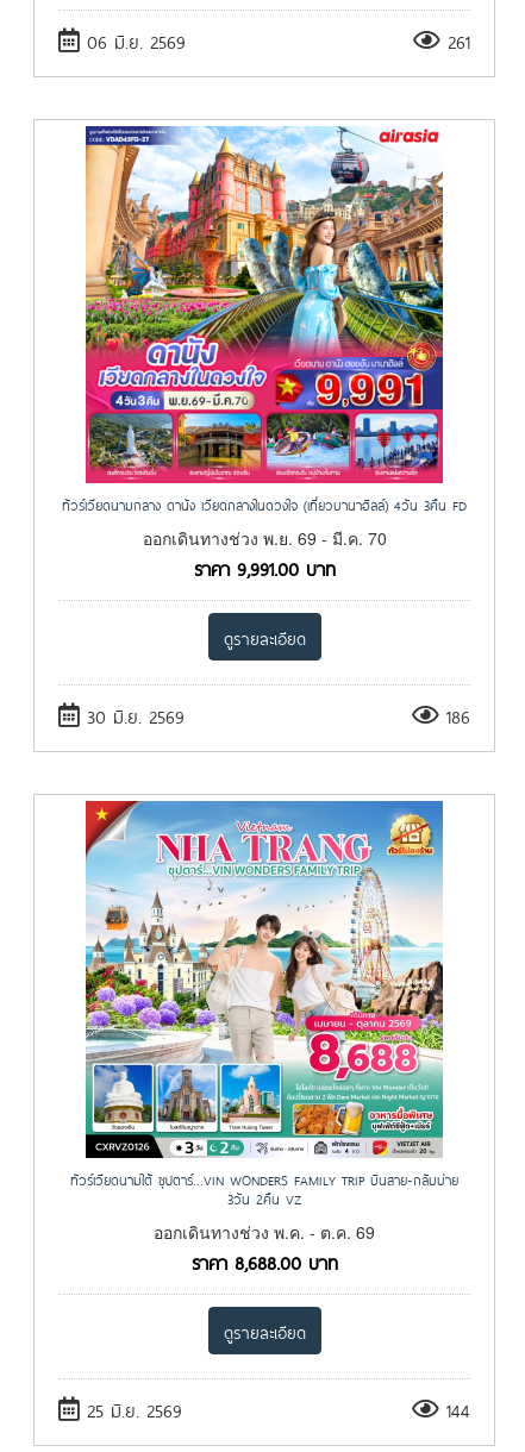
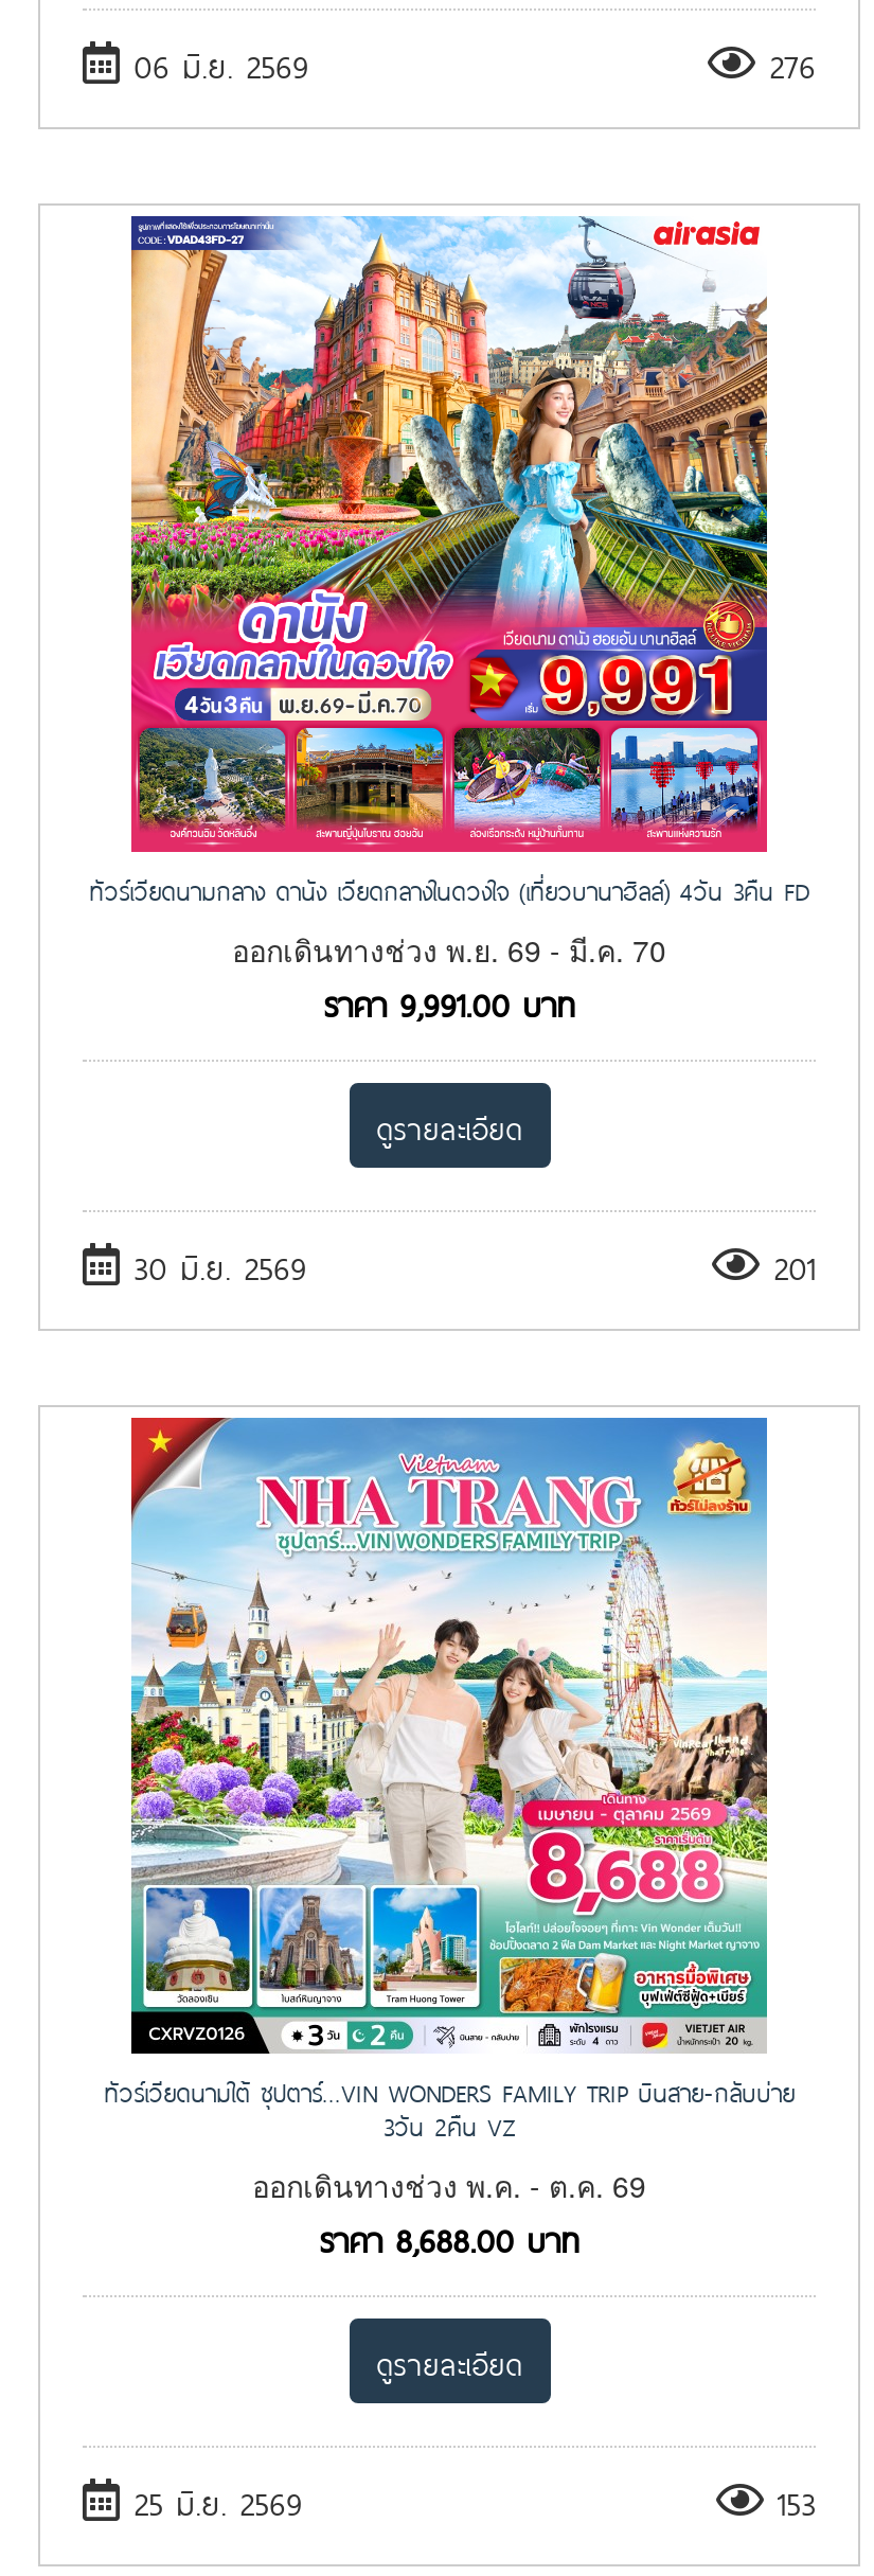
- 261
+ 276

- 186
+ 201

- 144
+ 153
